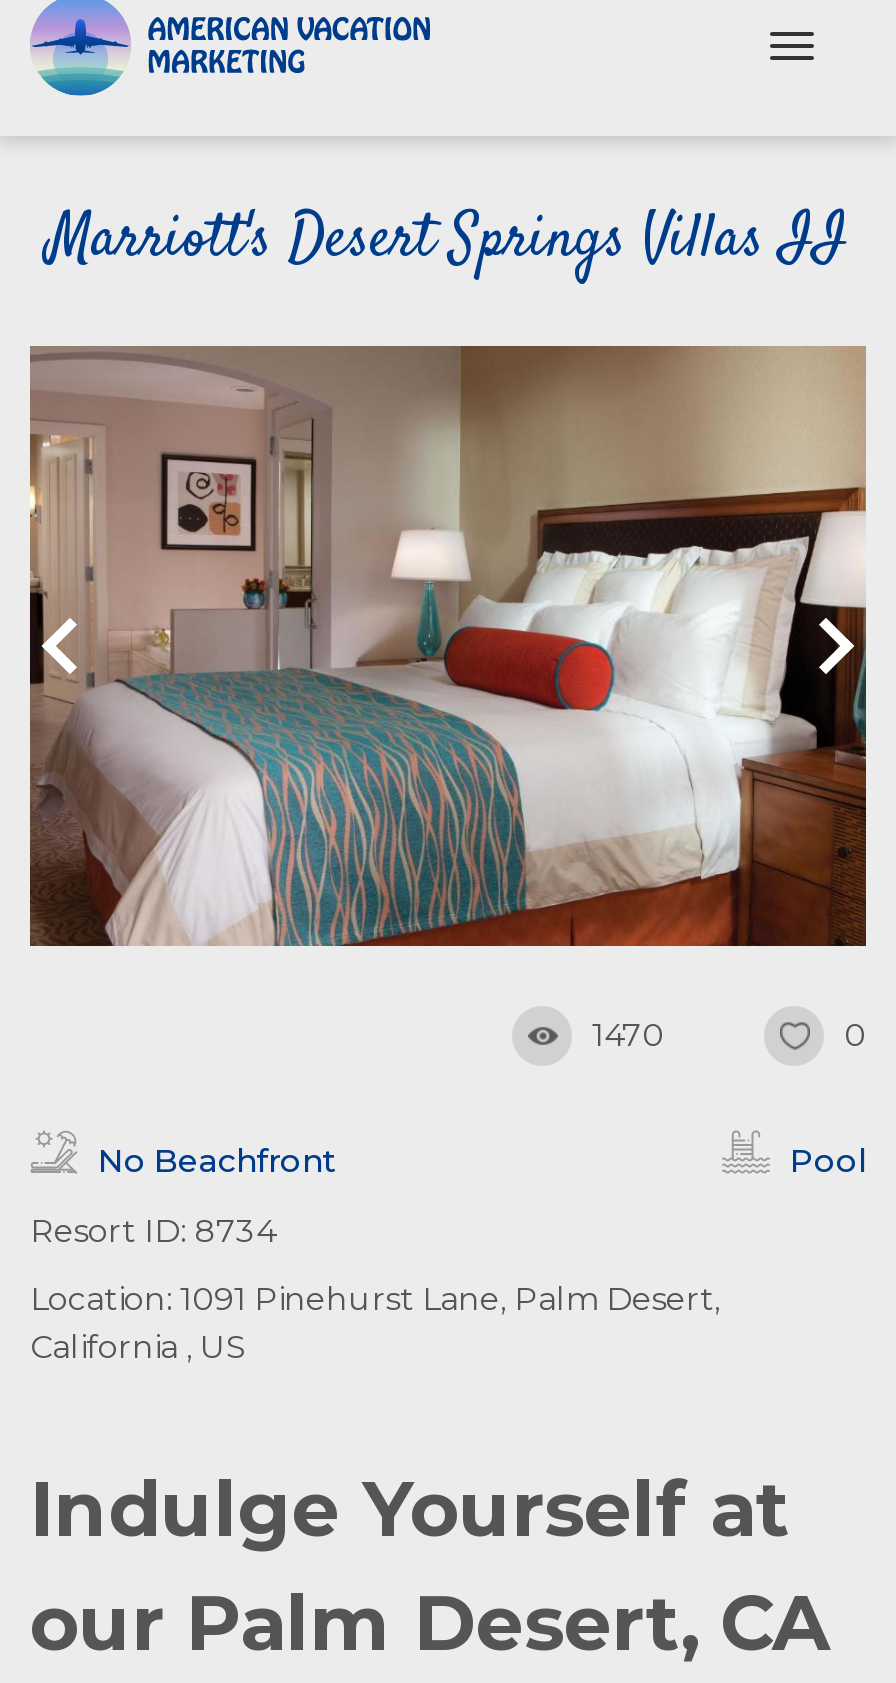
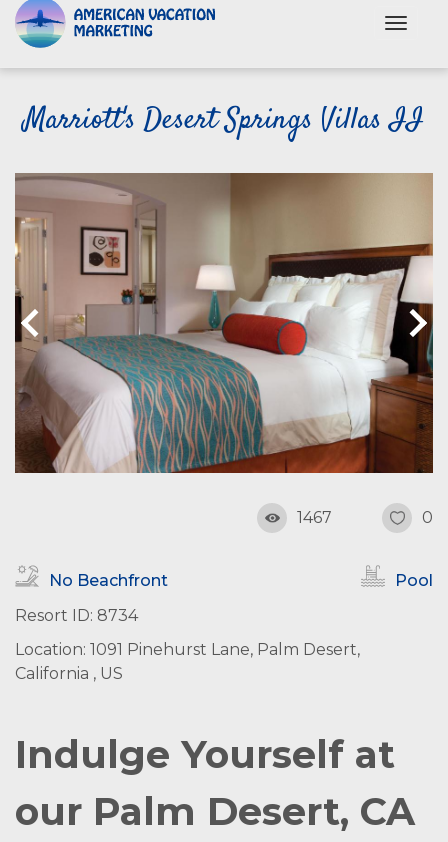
- 1470
+ 1467
